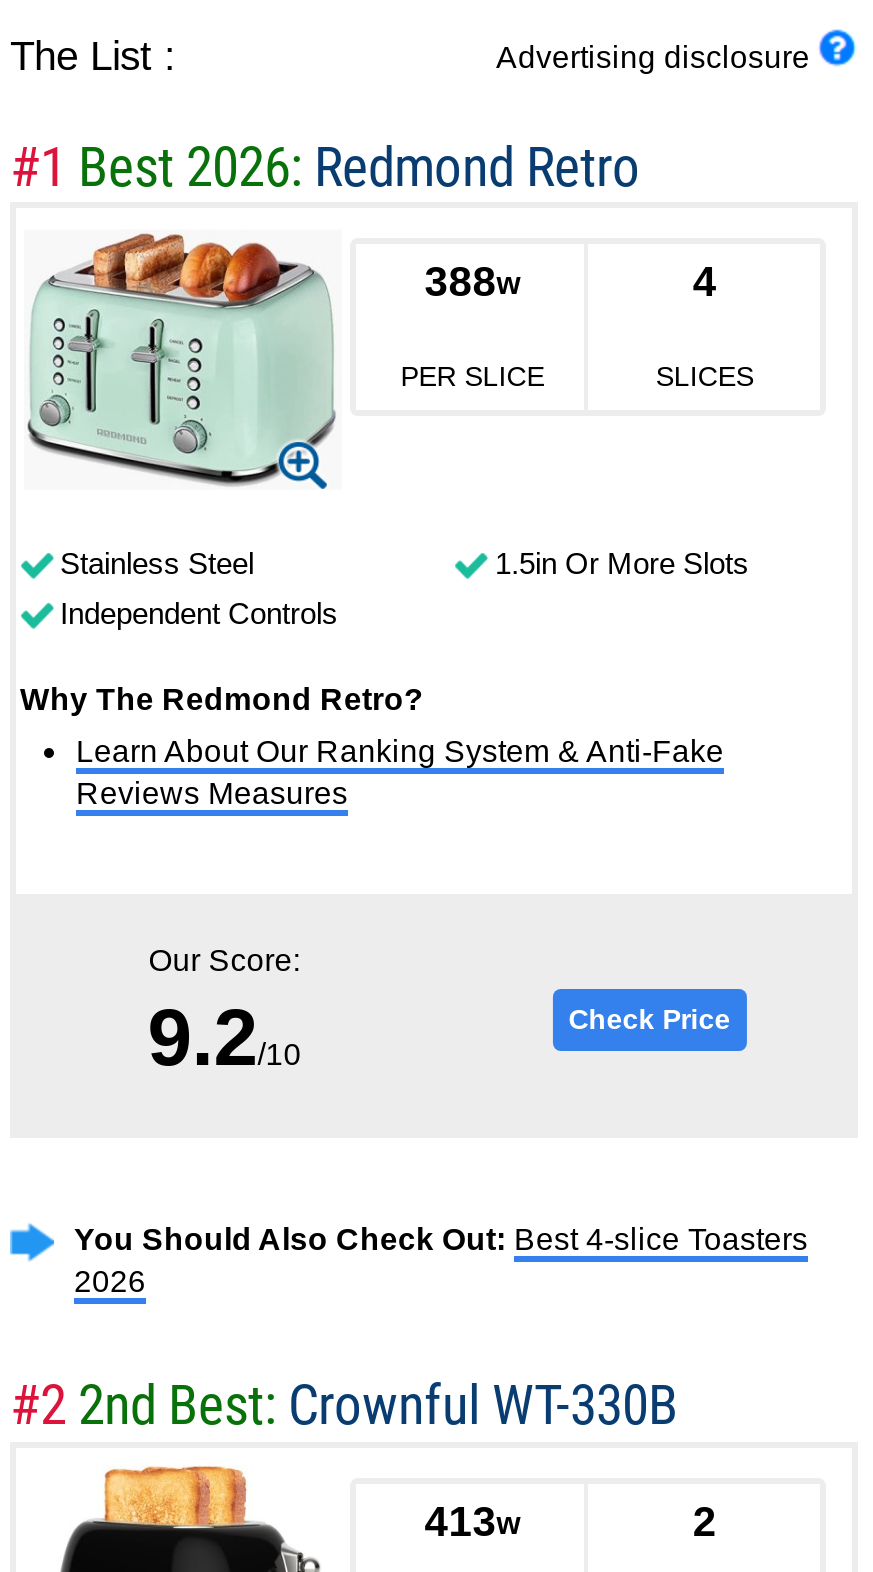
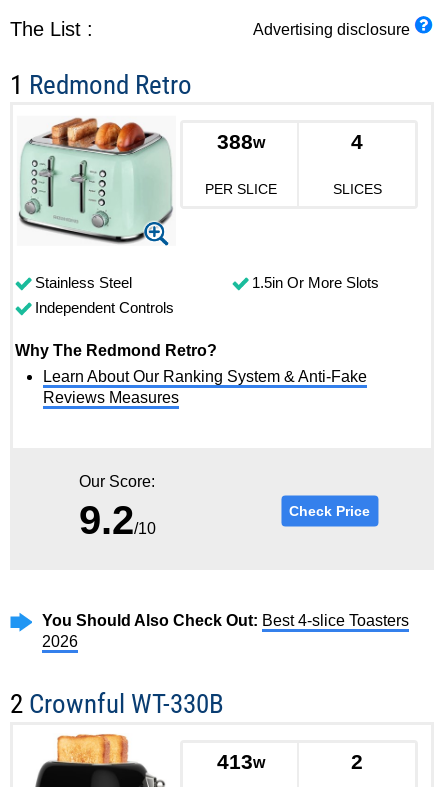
- #1 Best 2026: Redmond Retro
+ 1 Redmond Retro

- #2 2nd Best: Crownful WT-330B
+ 2 Crownful WT-330B
